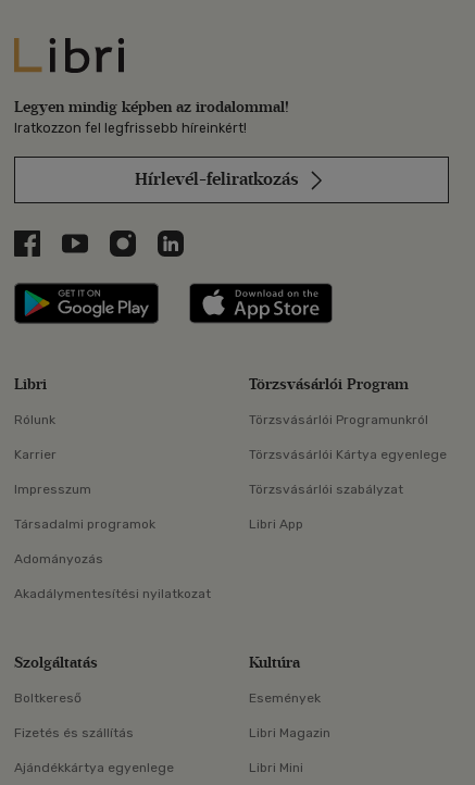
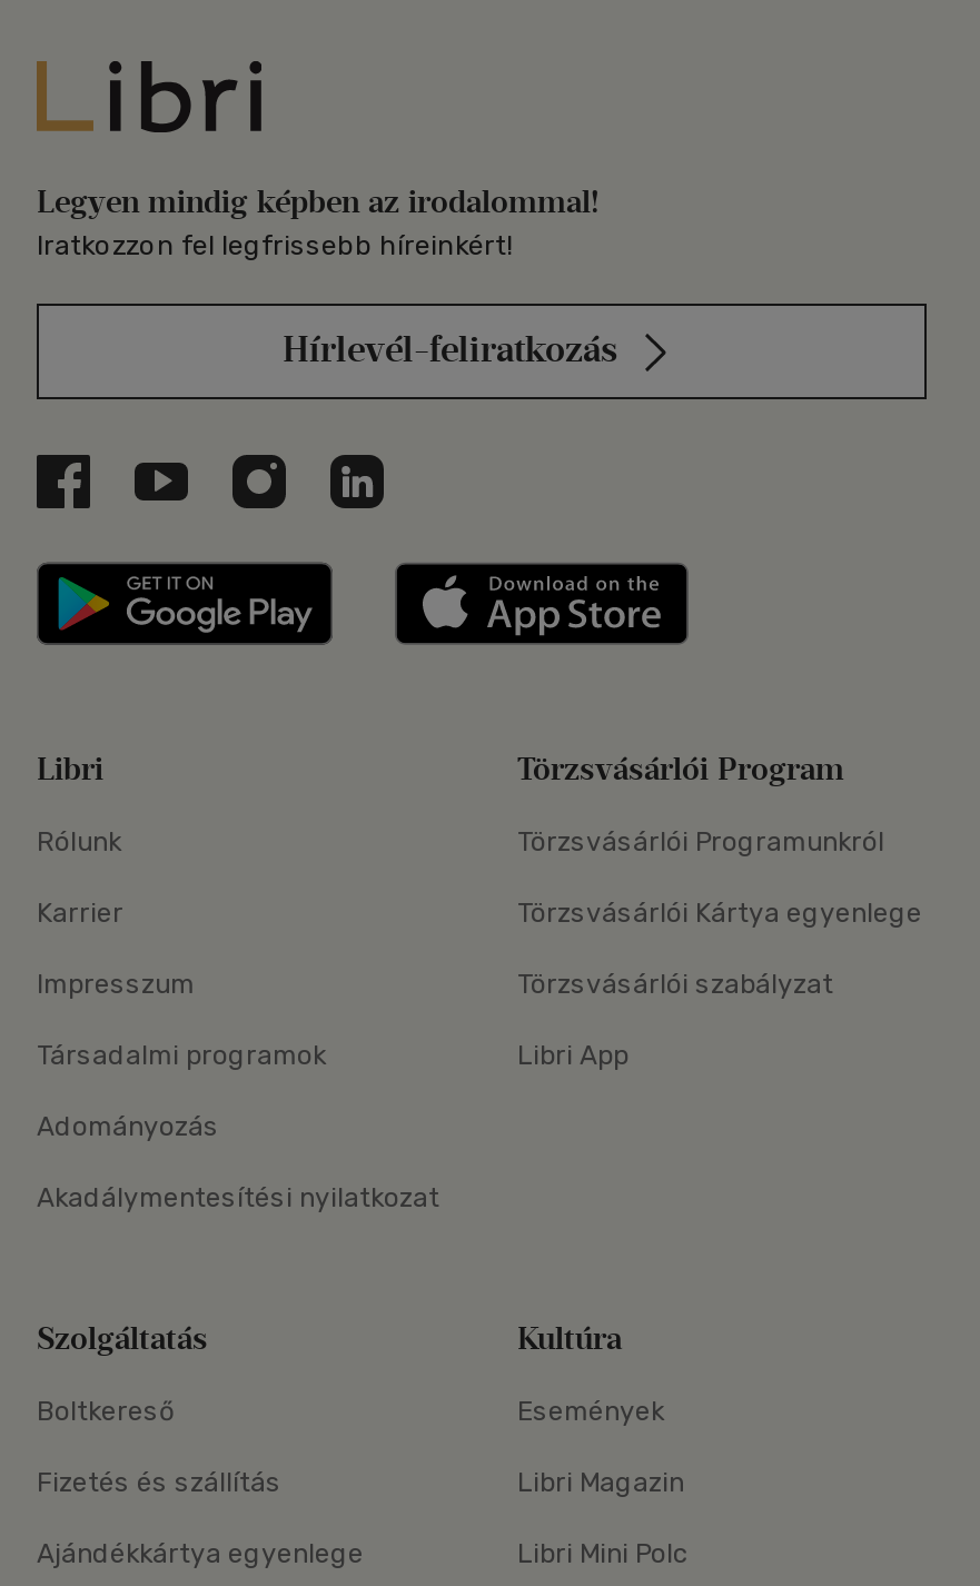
- Libri Mini
+ Libri Mini Polc
